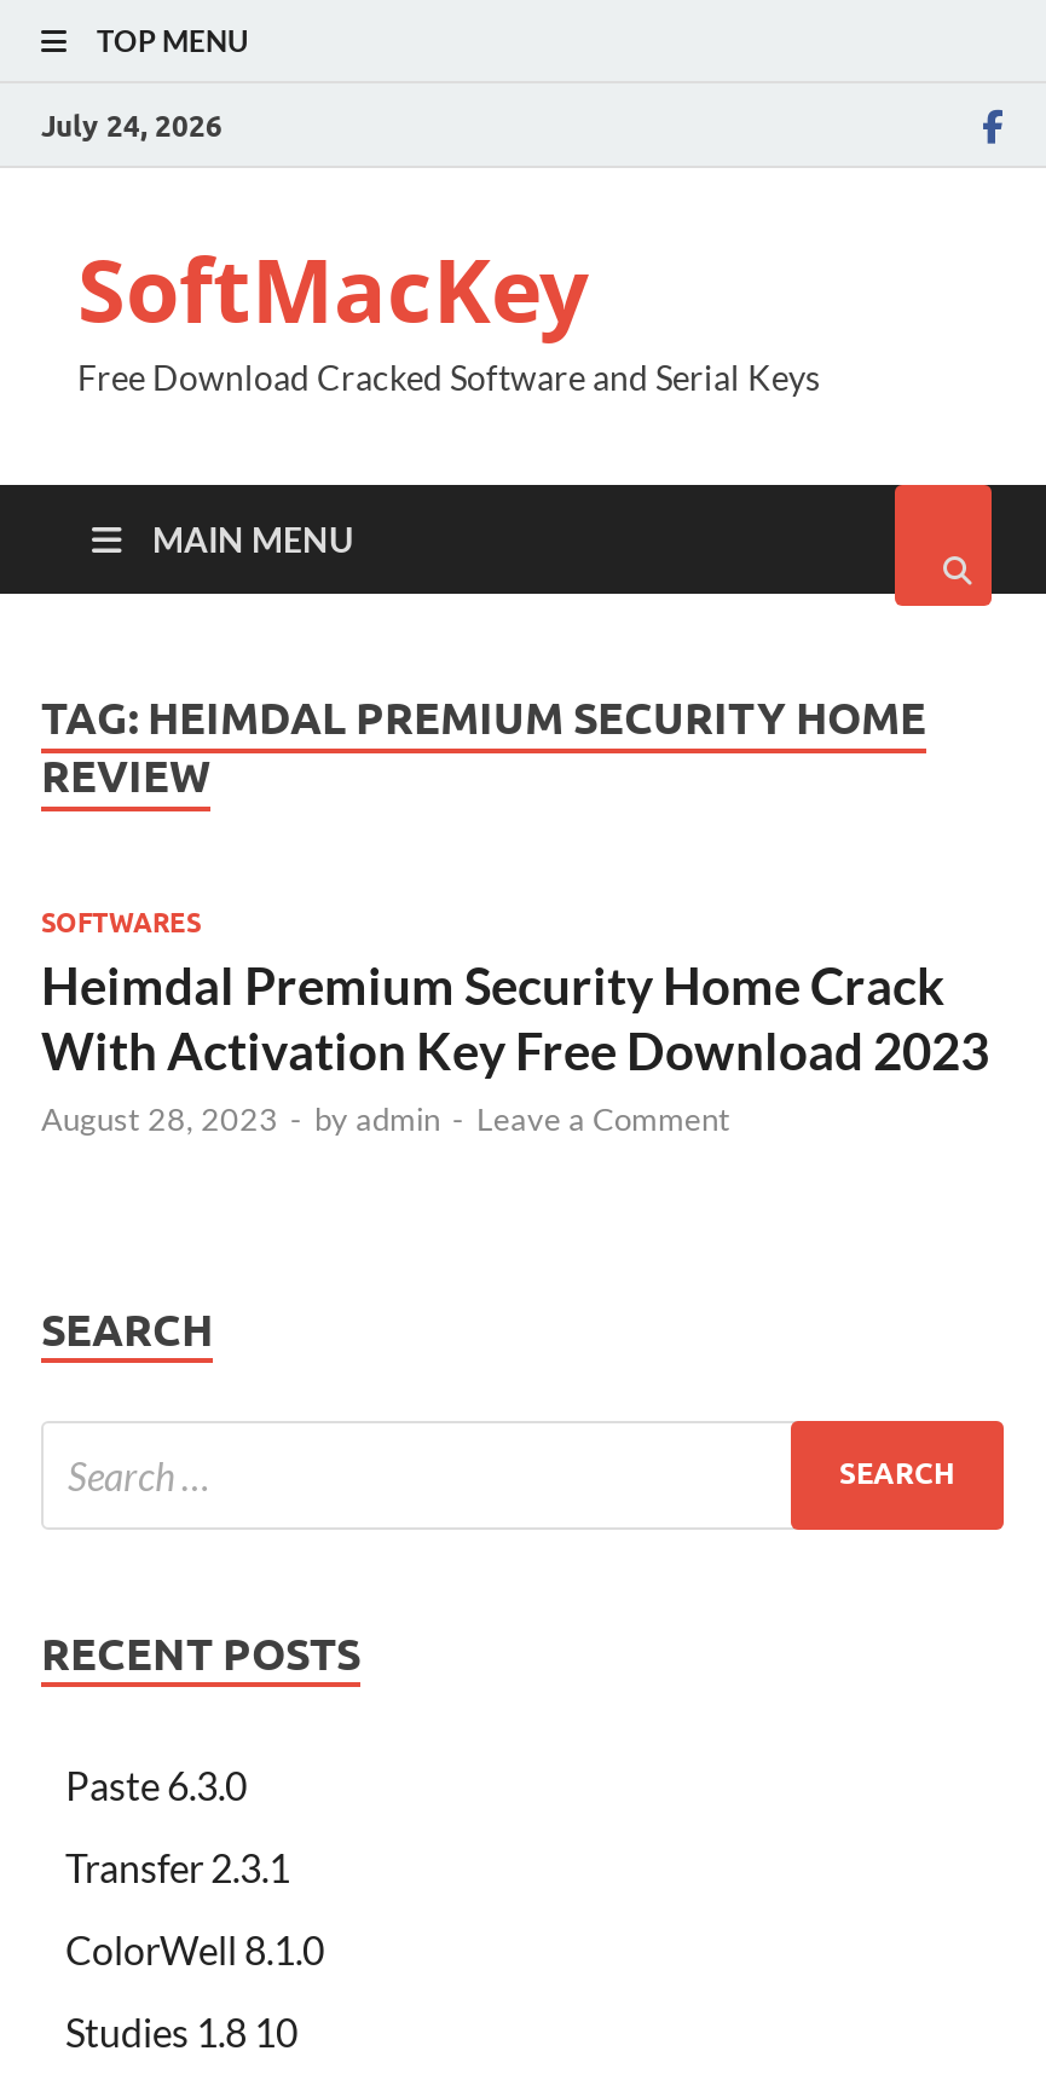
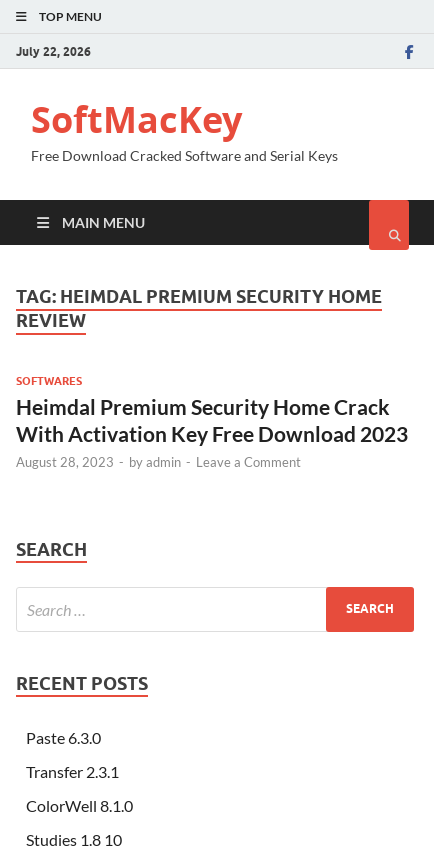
- July 24, 2026
+ July 22, 2026
